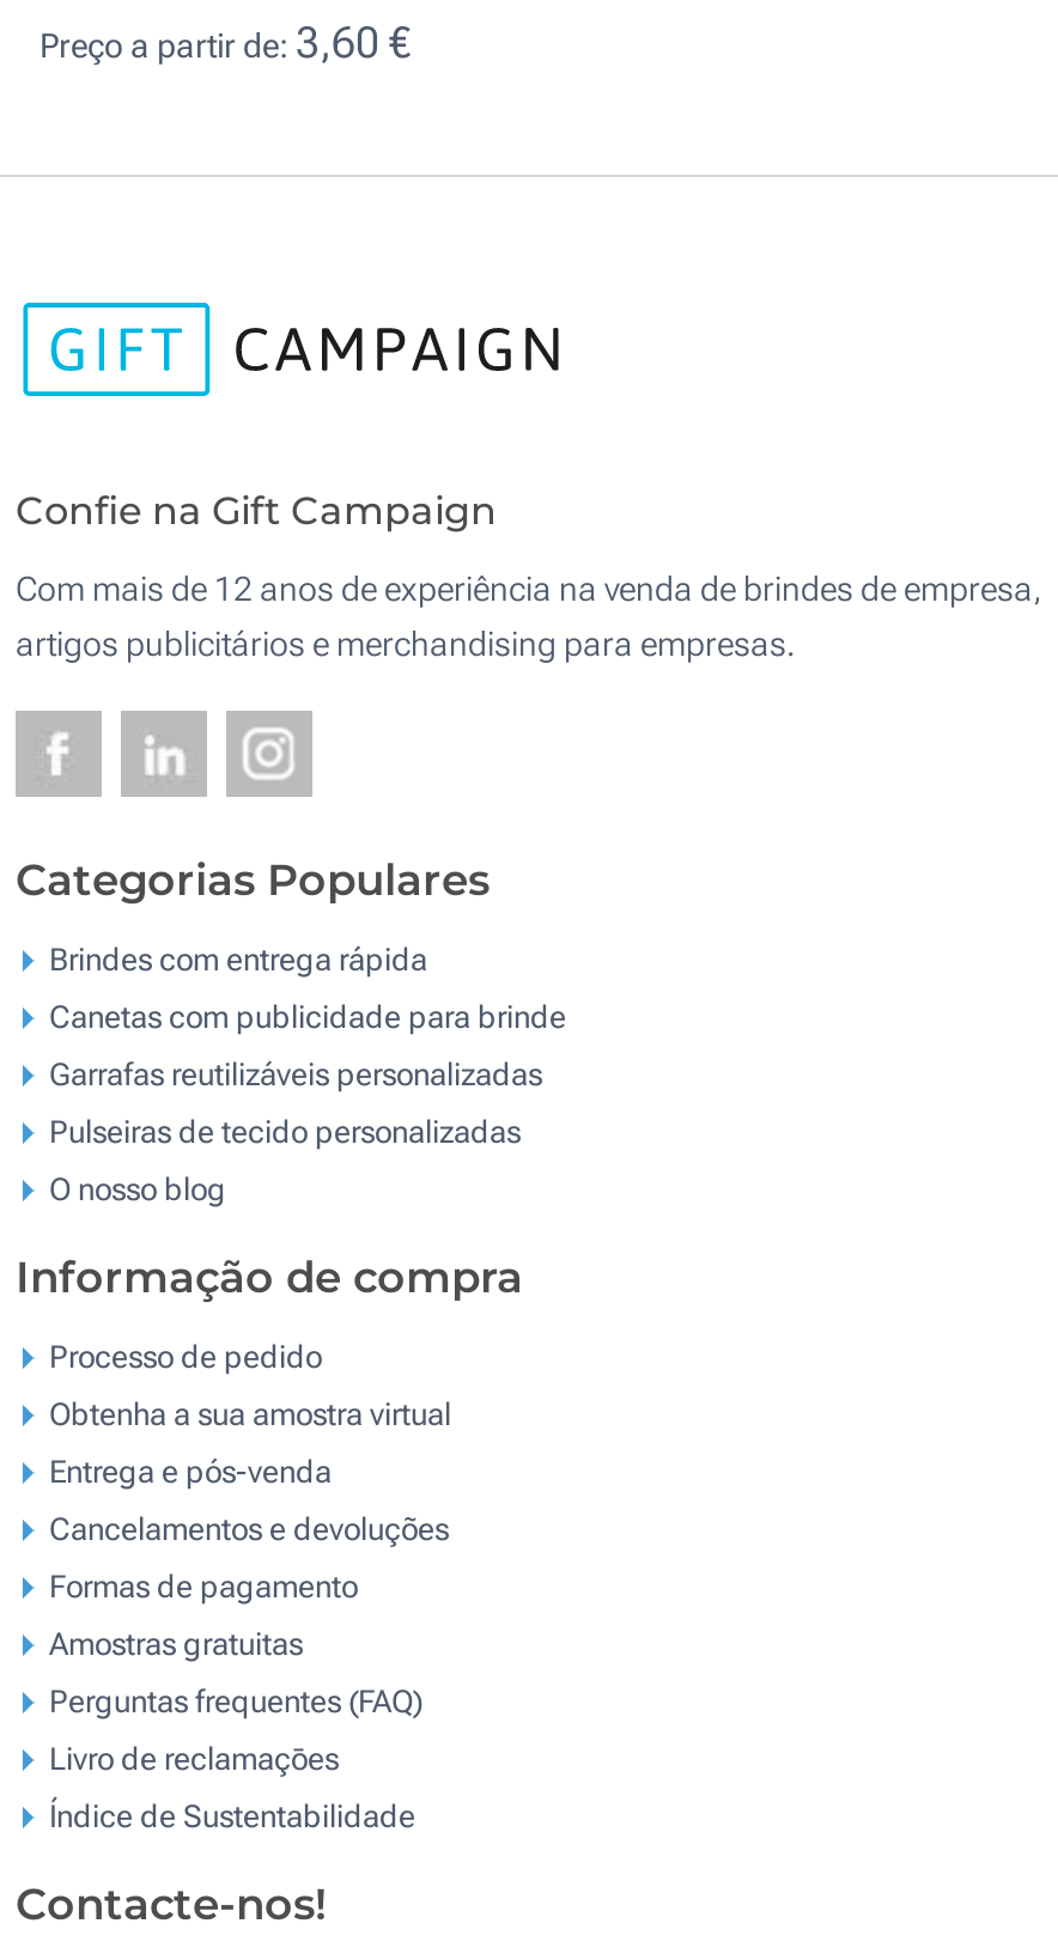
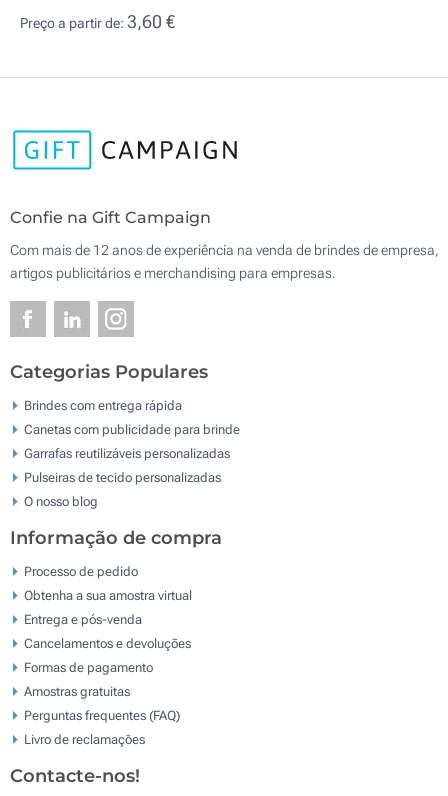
- Índice de Sustentabilidade
